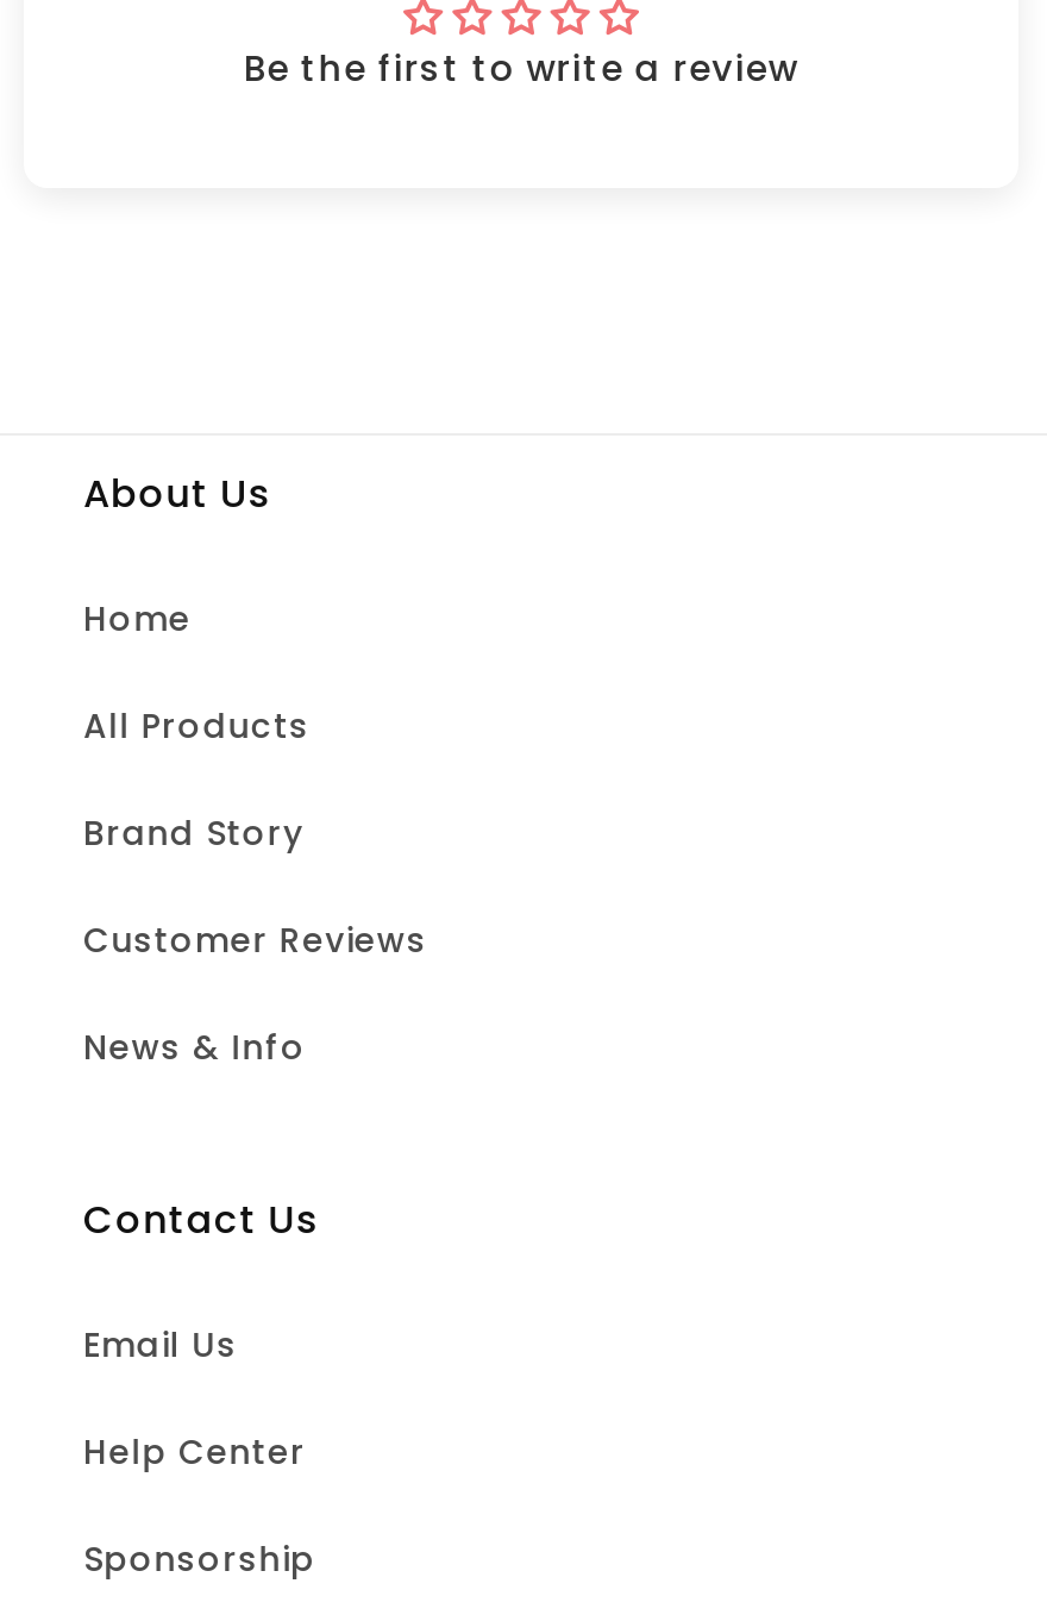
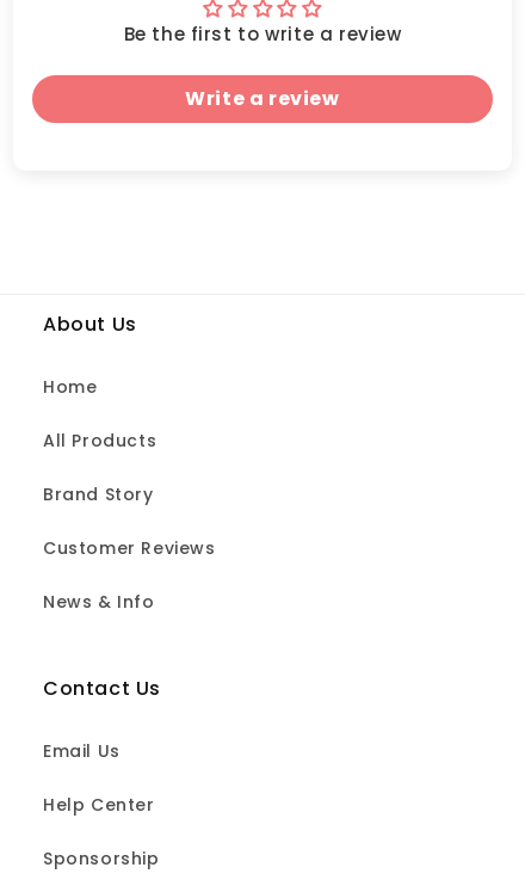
+ Write a review
